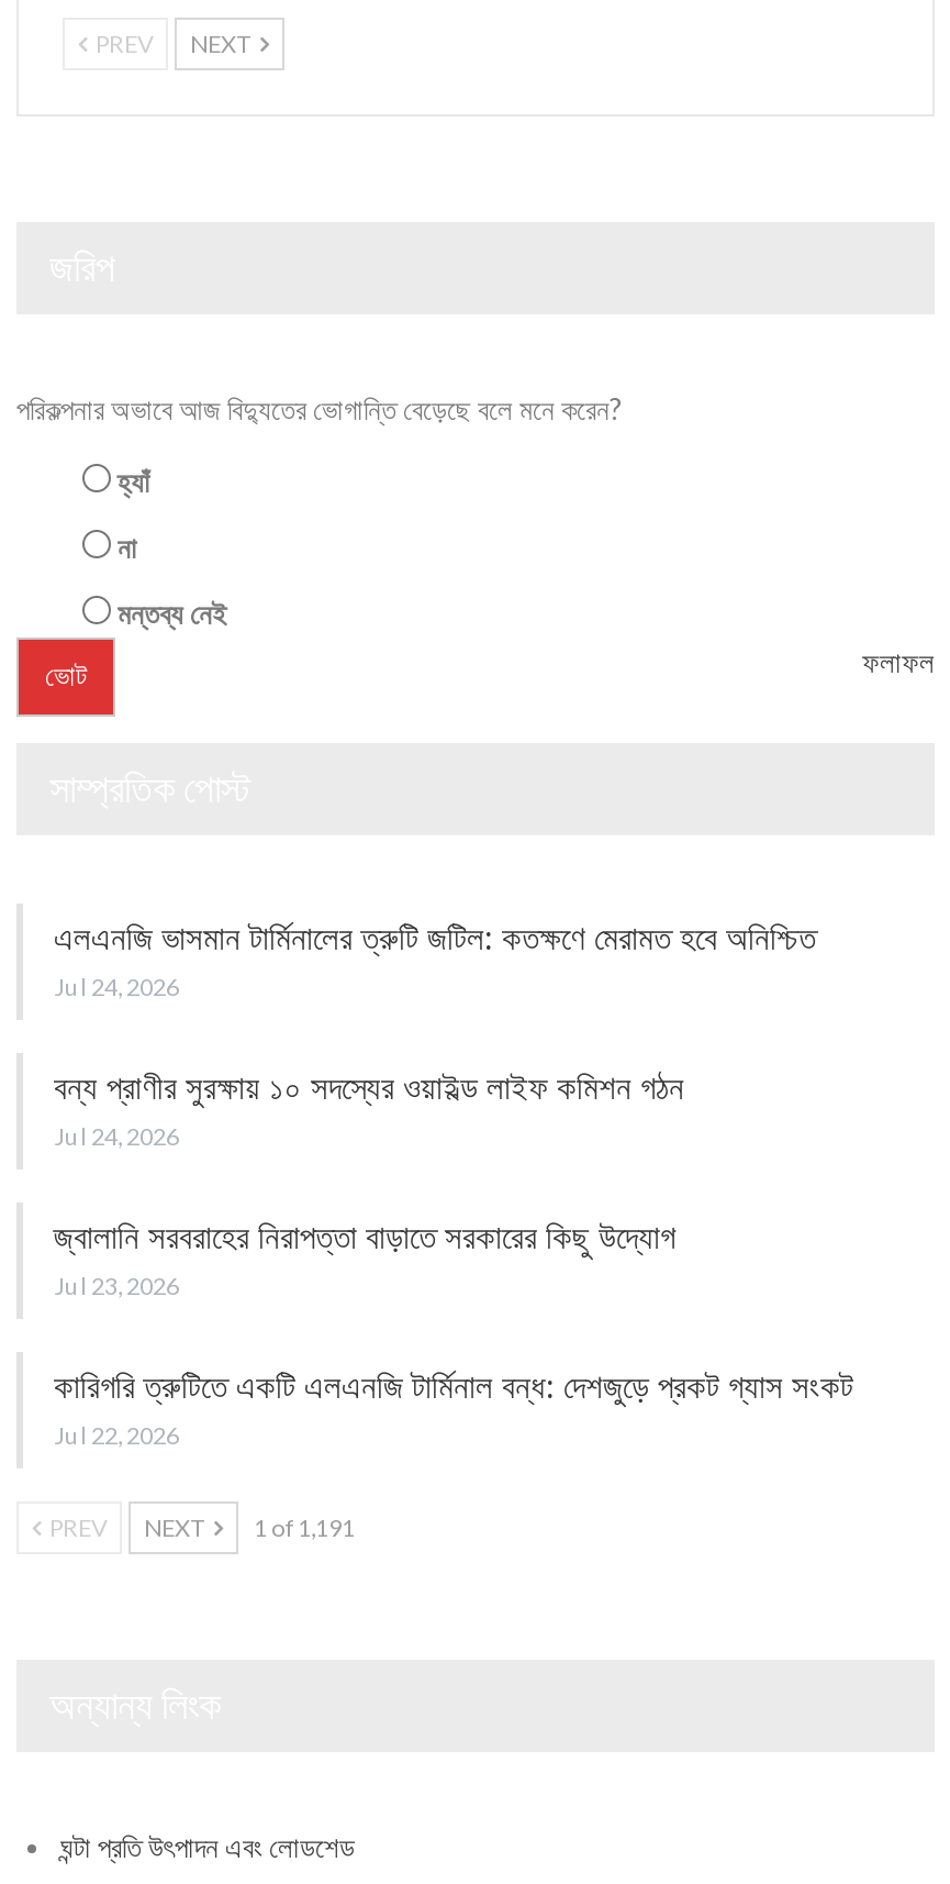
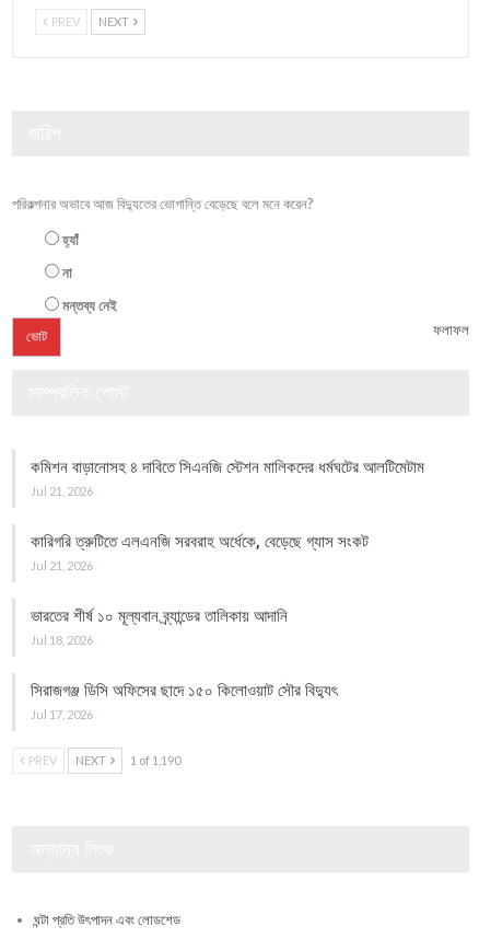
- এলএনজি ভাসমান টার্মিনালের ত্রুটি জটিল: কতক্ষণে মেরামত হবে অনিশ্চিত
- Jul 24, 2026
+ কমিশন বাড়ানোসহ ৪ দাবিতে সিএনজি স্টেশন মালিকদের ধর্মঘটের আলটিমেটাম
+ Jul 21, 2026

- বন্য প্রাণীর সুরক্ষায় ১০ সদস্যের ওয়াইল্ড লাইফ কমিশন গঠন
- Jul 24, 2026
+ কারিগরি ত্রুটিতে এলএনজি সরবরাহ অর্ধেকে, বেড়েছে গ্যাস সংকট
+ Jul 21, 2026

- জ্বালানি সরবরাহের নিরাপত্তা বাড়াতে সরকারের কিছু উদ্যোগ
- Jul 23, 2026
+ ভারতের শীর্ষ ১০ মূল্যবান ব্র্যান্ডের তালিকায় আদানি
+ Jul 18, 2026

- কারিগরি ত্রুটিতে একটি এলএনজি টার্মিনাল বন্ধ: দেশজুড়ে প্রকট গ্যাস সংকট
- Jul 22, 2026
+ সিরাজগঞ্জ ডিসি অফিসের ছাদে ১৫০ কিলোওয়াট সৌর বিদ্যুৎ
+ Jul 17, 2026

- PREV NEXT 1 of 1,191
+ PREV NEXT 1 of 1,190
